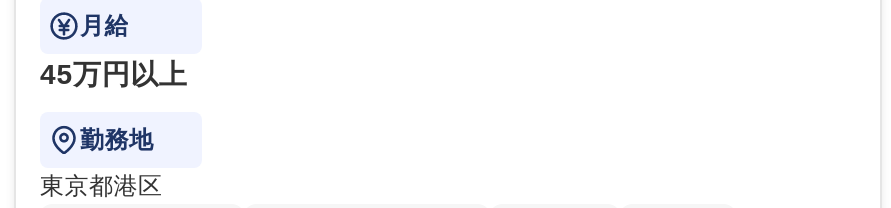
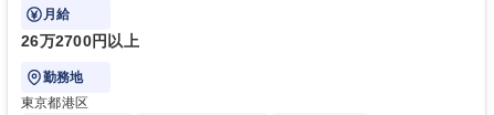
- 45万円以上
+ 26万2700円以上
